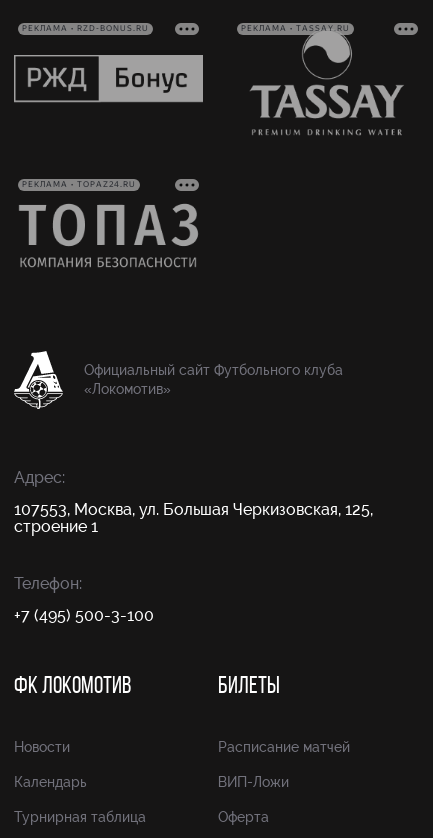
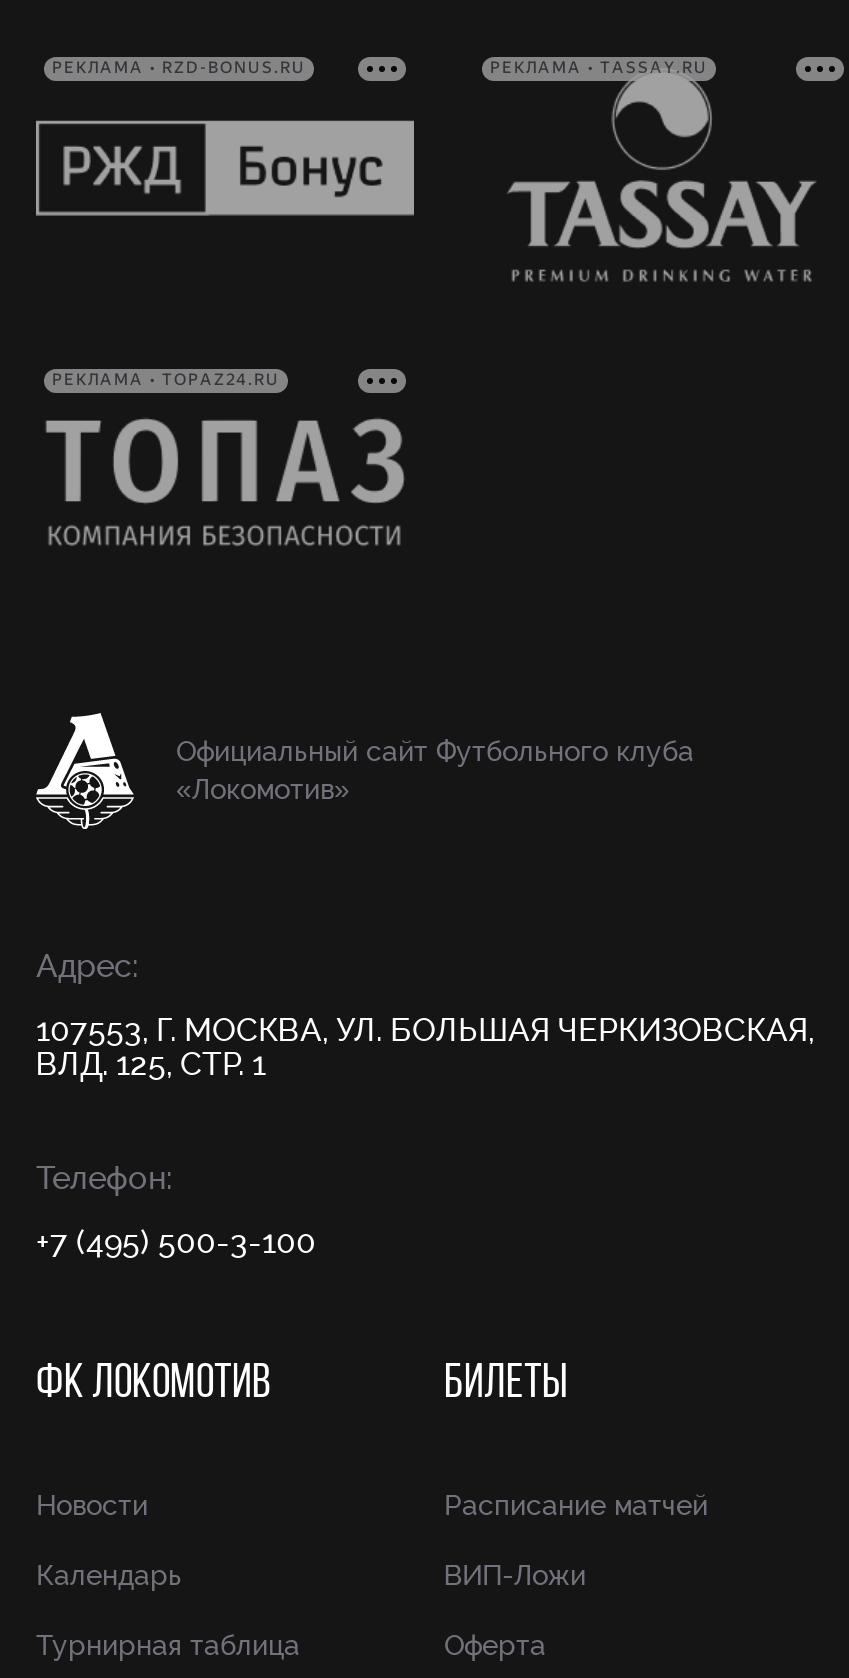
- 107553, Москва, ул. Большая Черкизовская, 125,
- строение 1
+ 107553, Г. МОСКВА, УЛ. БОЛЬШАЯ ЧЕРКИЗОВСКАЯ,
+ ВЛД. 125, СТР. 1
